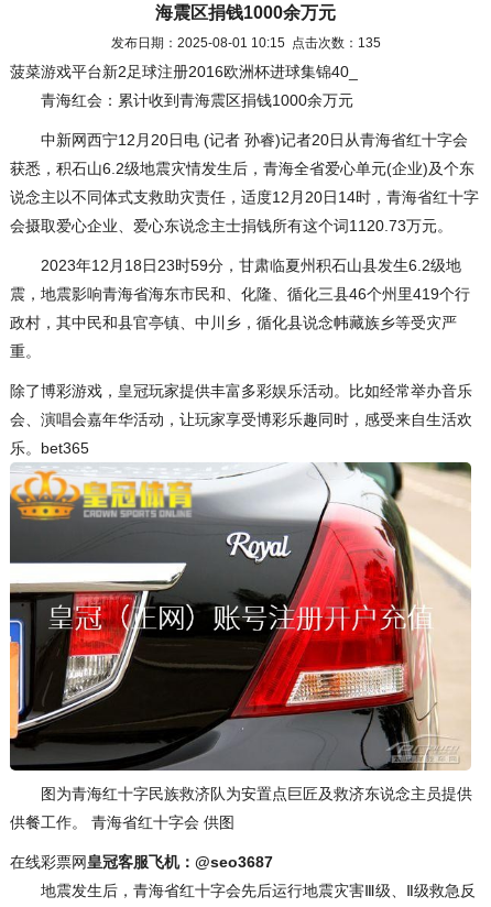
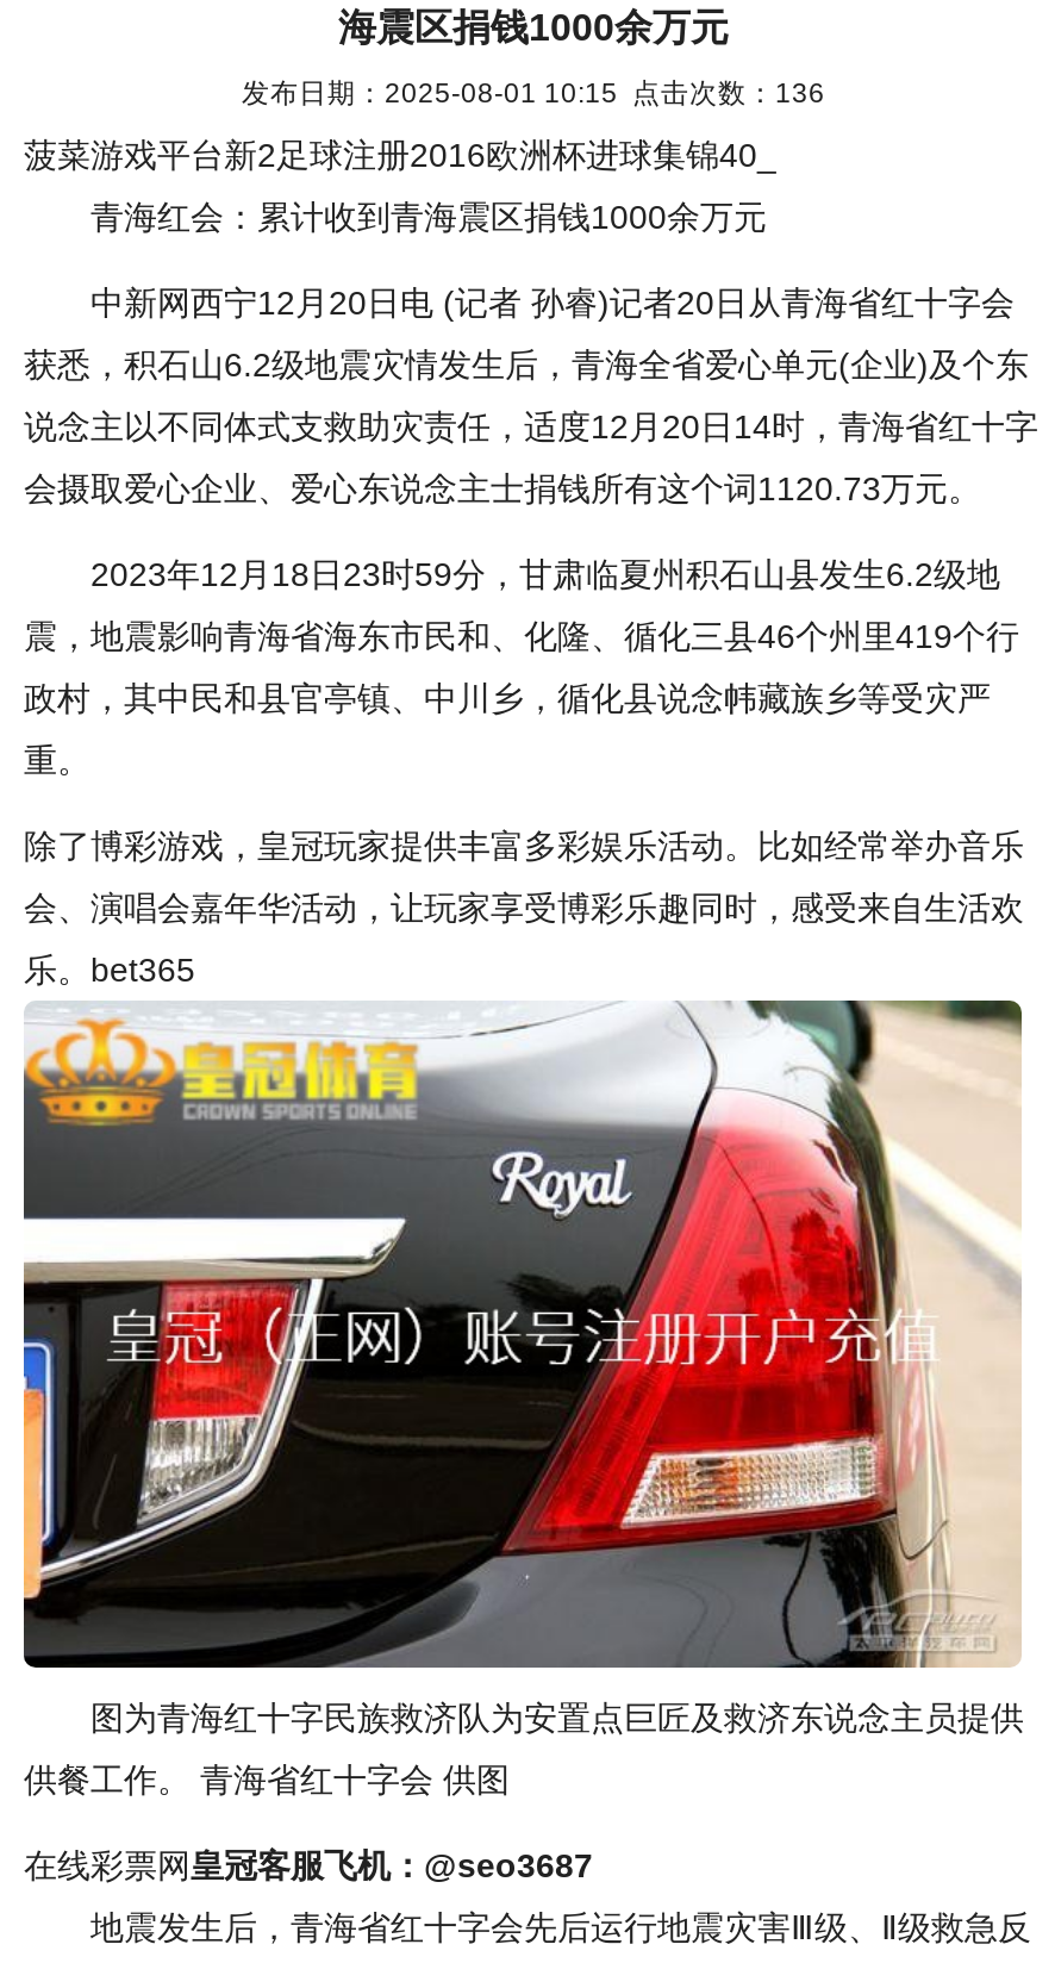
- 发布日期：2025-08-01 10:15 点击次数：135
+ 发布日期：2025-08-01 10:15 点击次数：136
